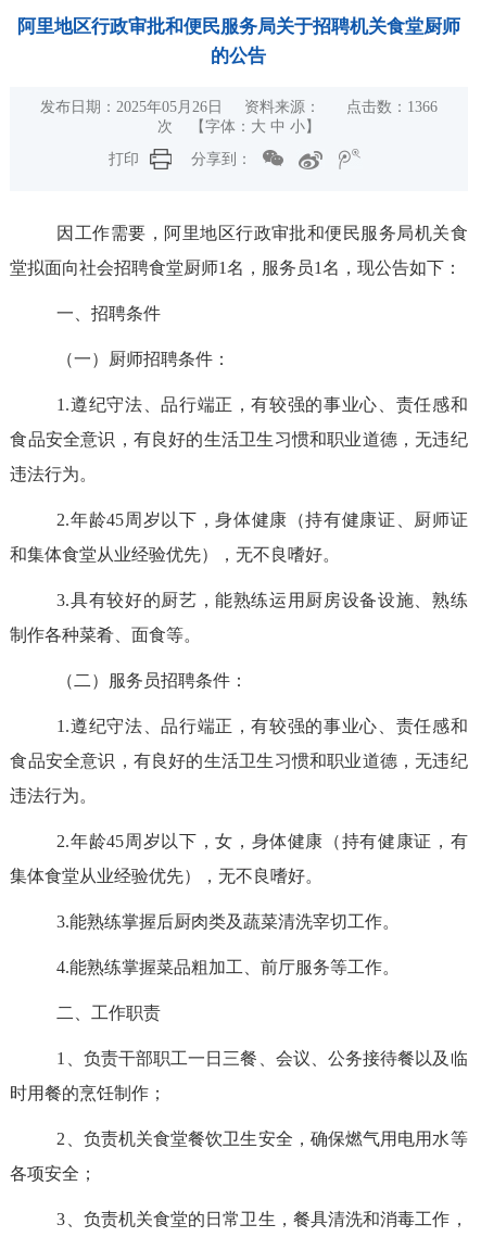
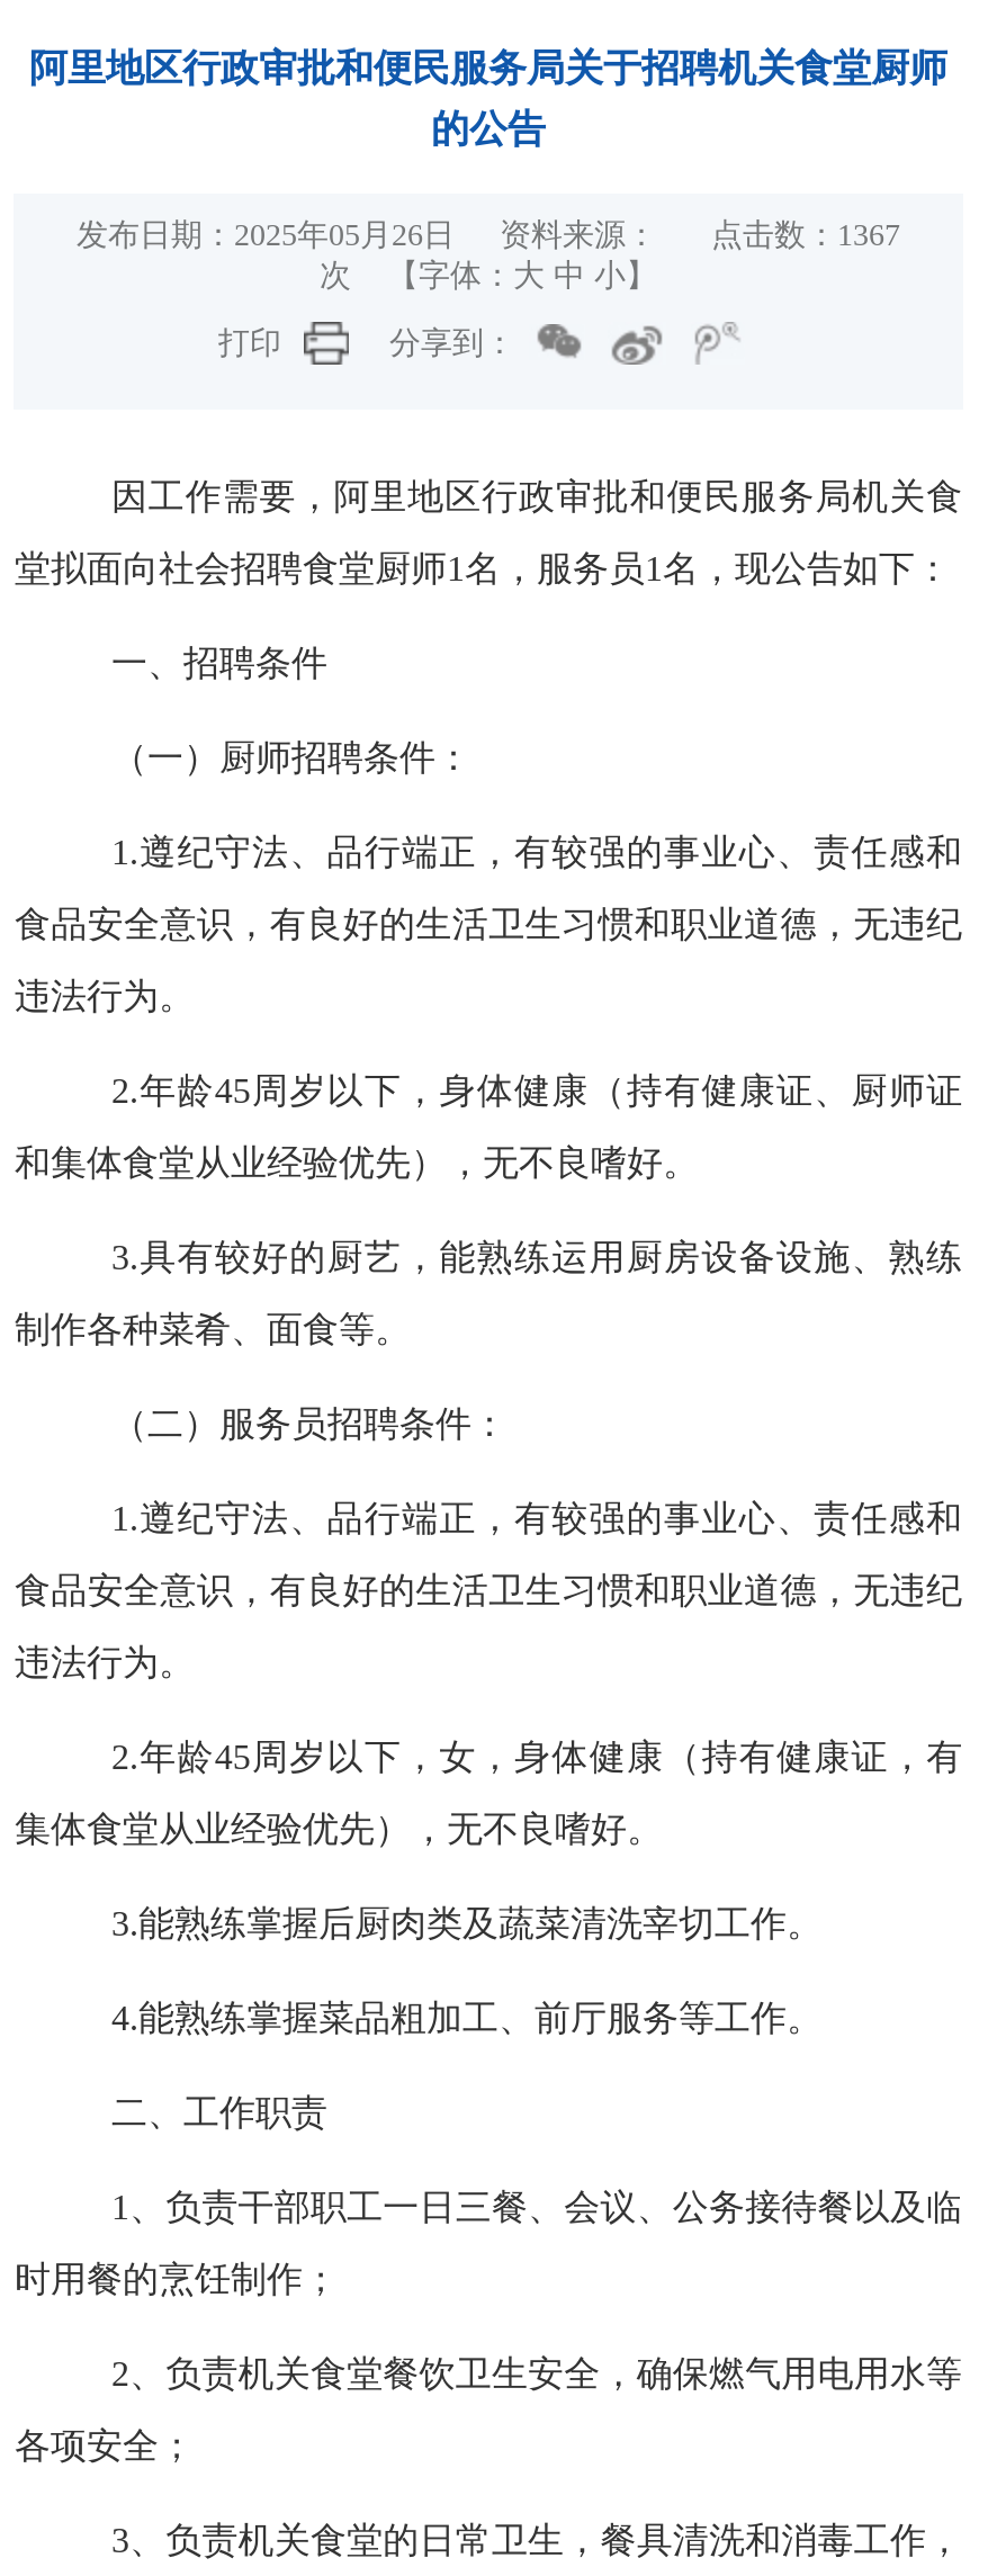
- 发布日期：2025年05月26日 资料来源： 点击数：1366
+ 发布日期：2025年05月26日 资料来源： 点击数：1367
